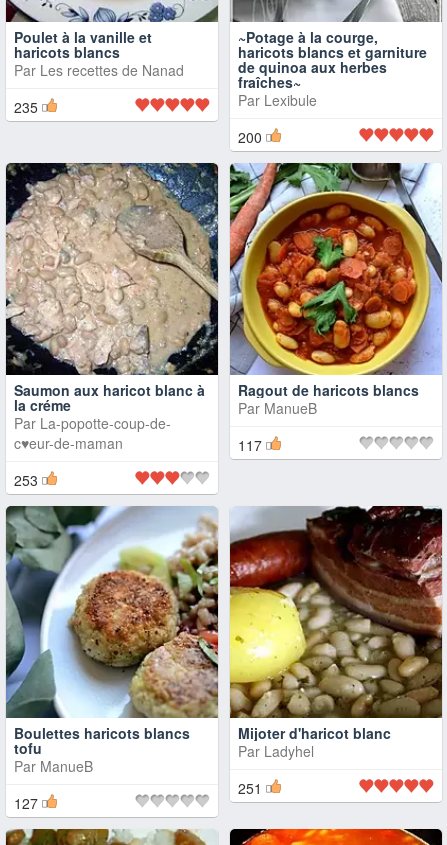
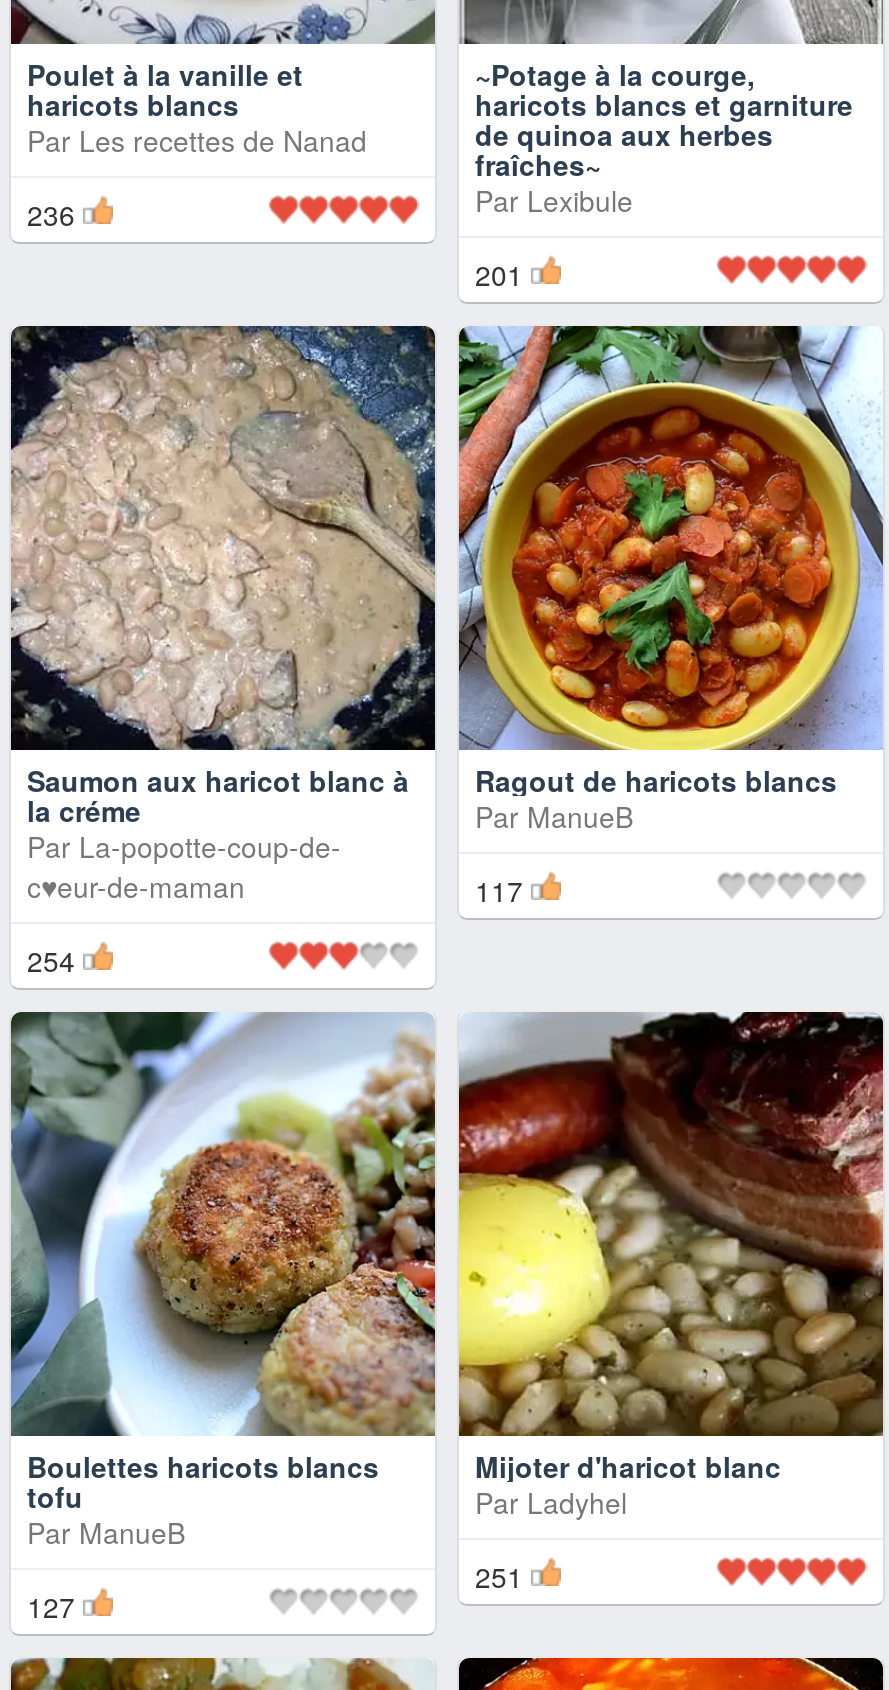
- 235
+ 236

- 200
+ 201

- 253
+ 254
